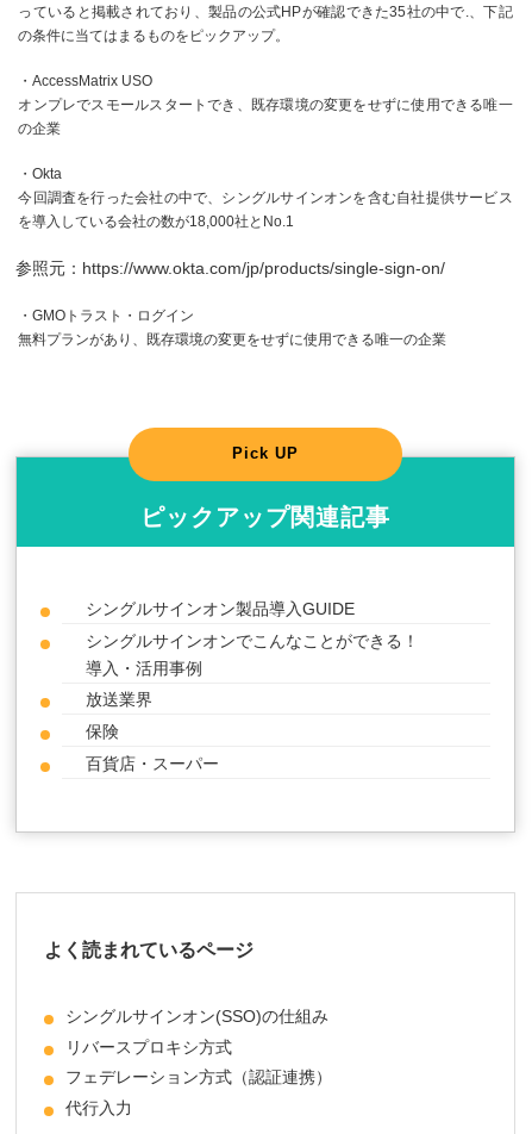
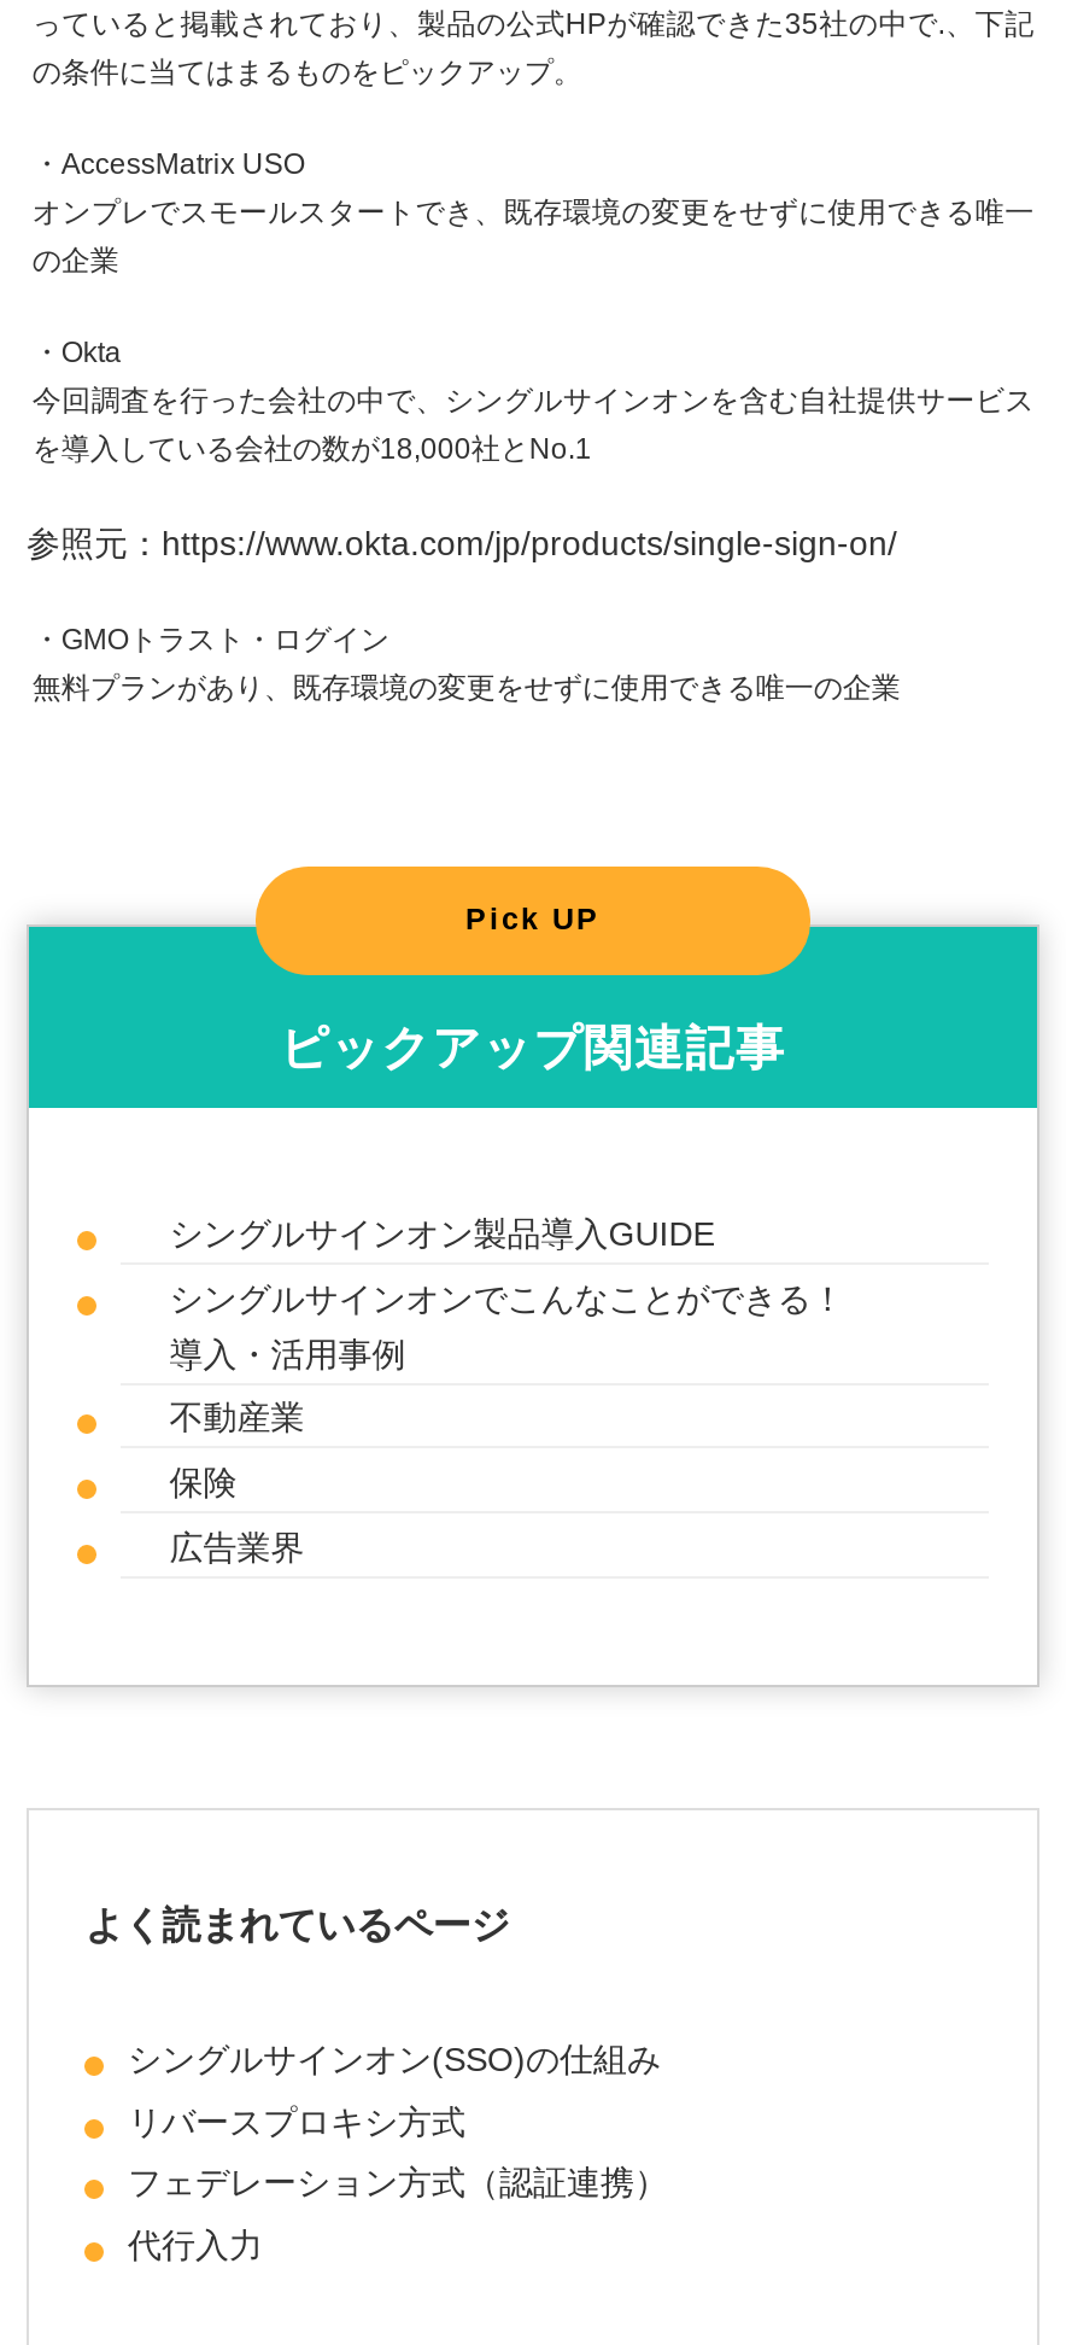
- 放送業界
+ 不動産業

- 百貨店・スーパー
+ 広告業界
